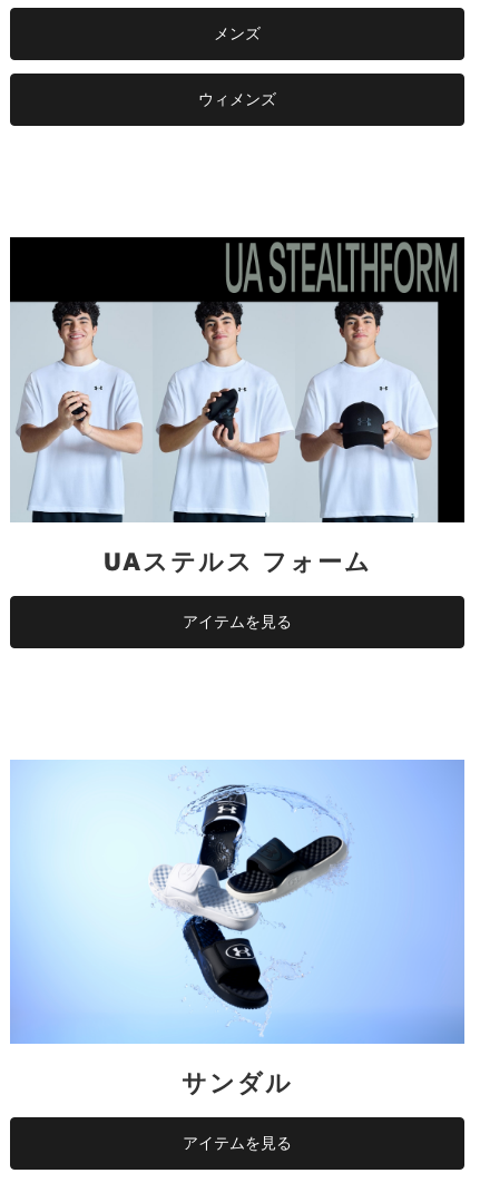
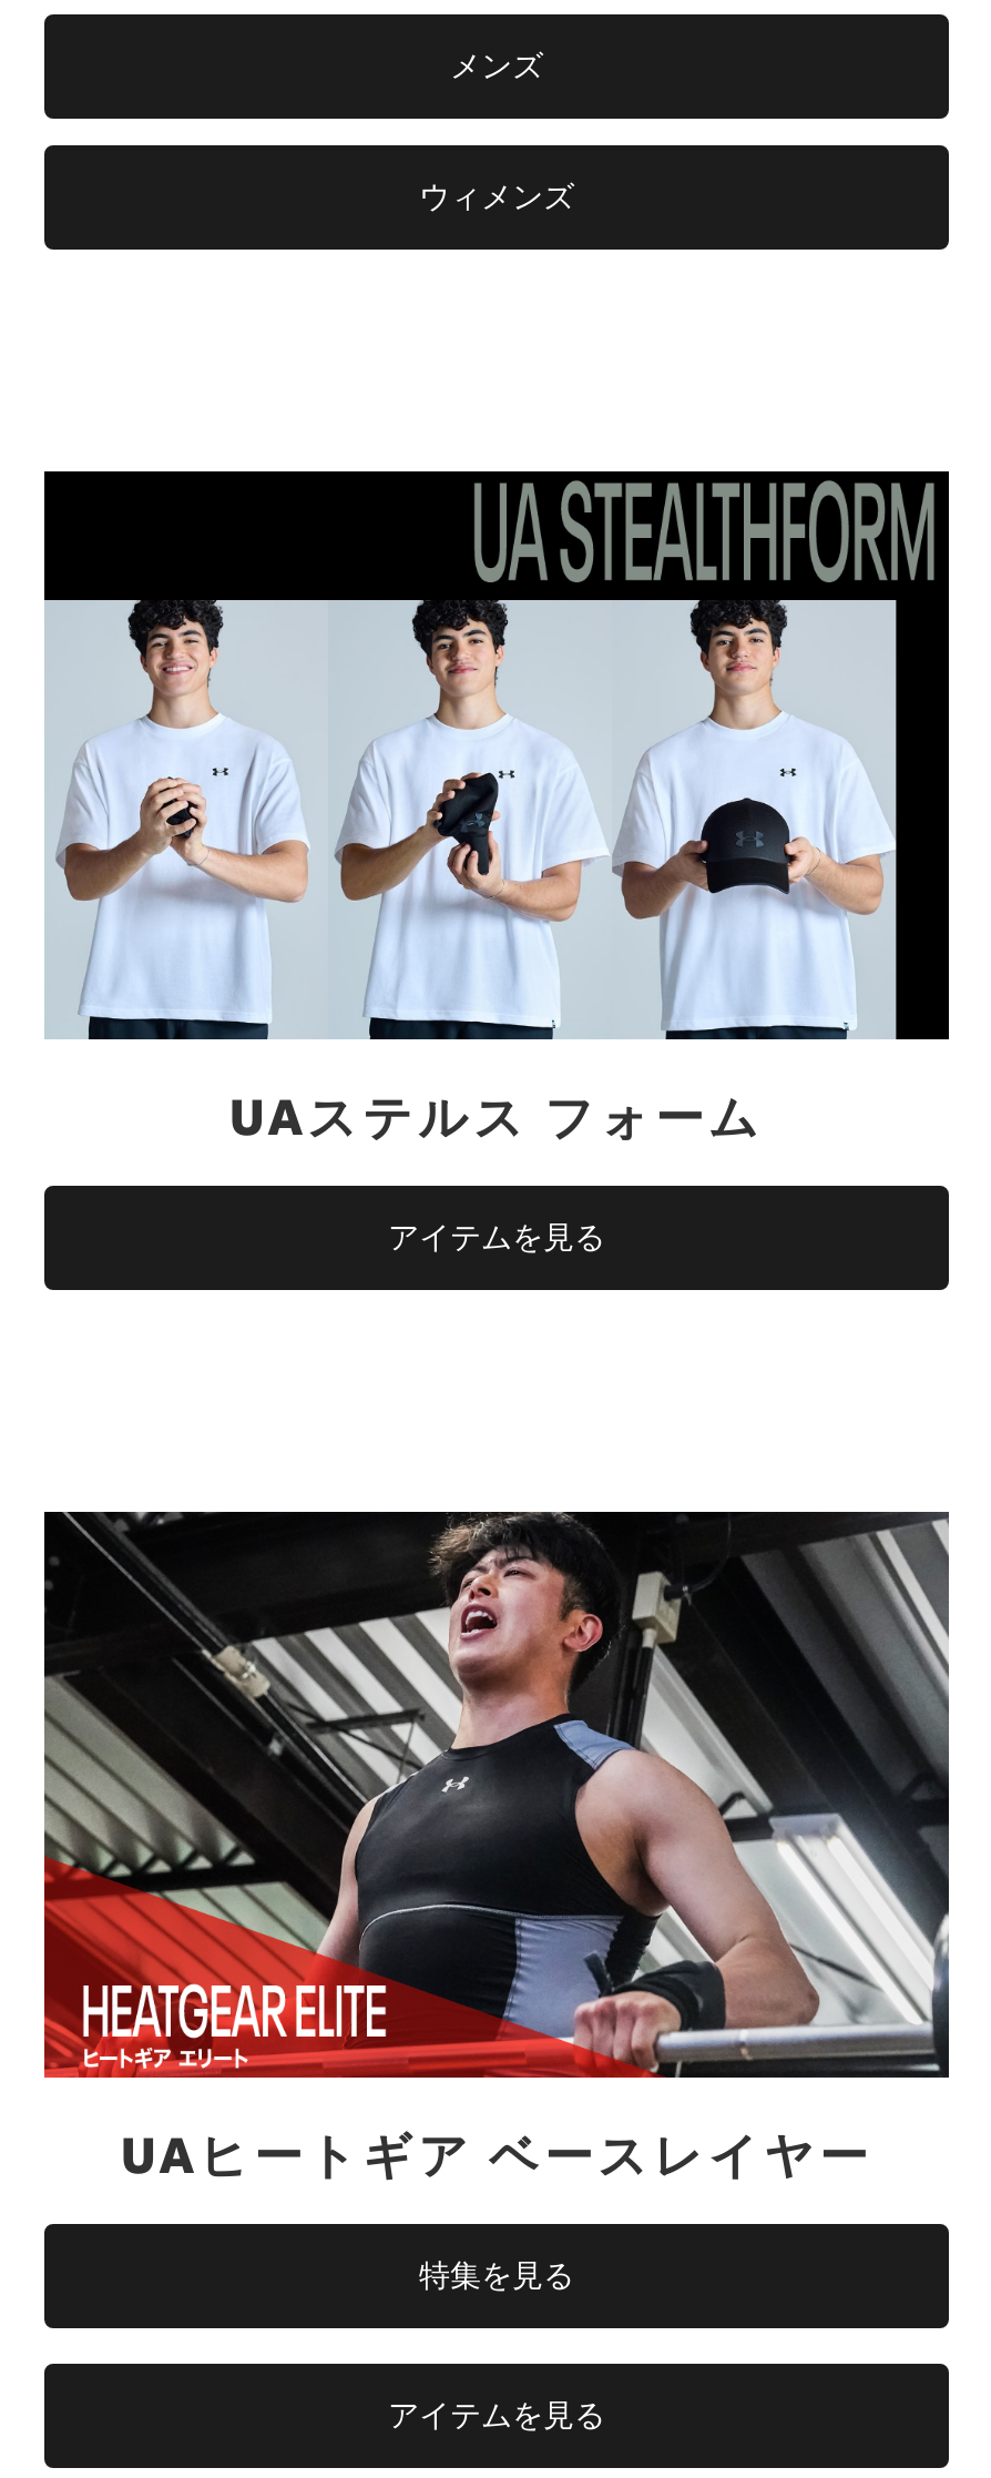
- [image]
- サンダル
+ [image]
+ UAヒートギア ベースレイヤー
+ 特集を見る
